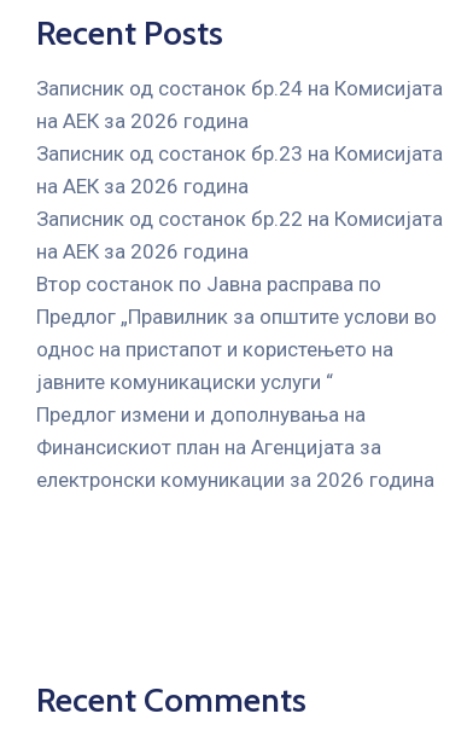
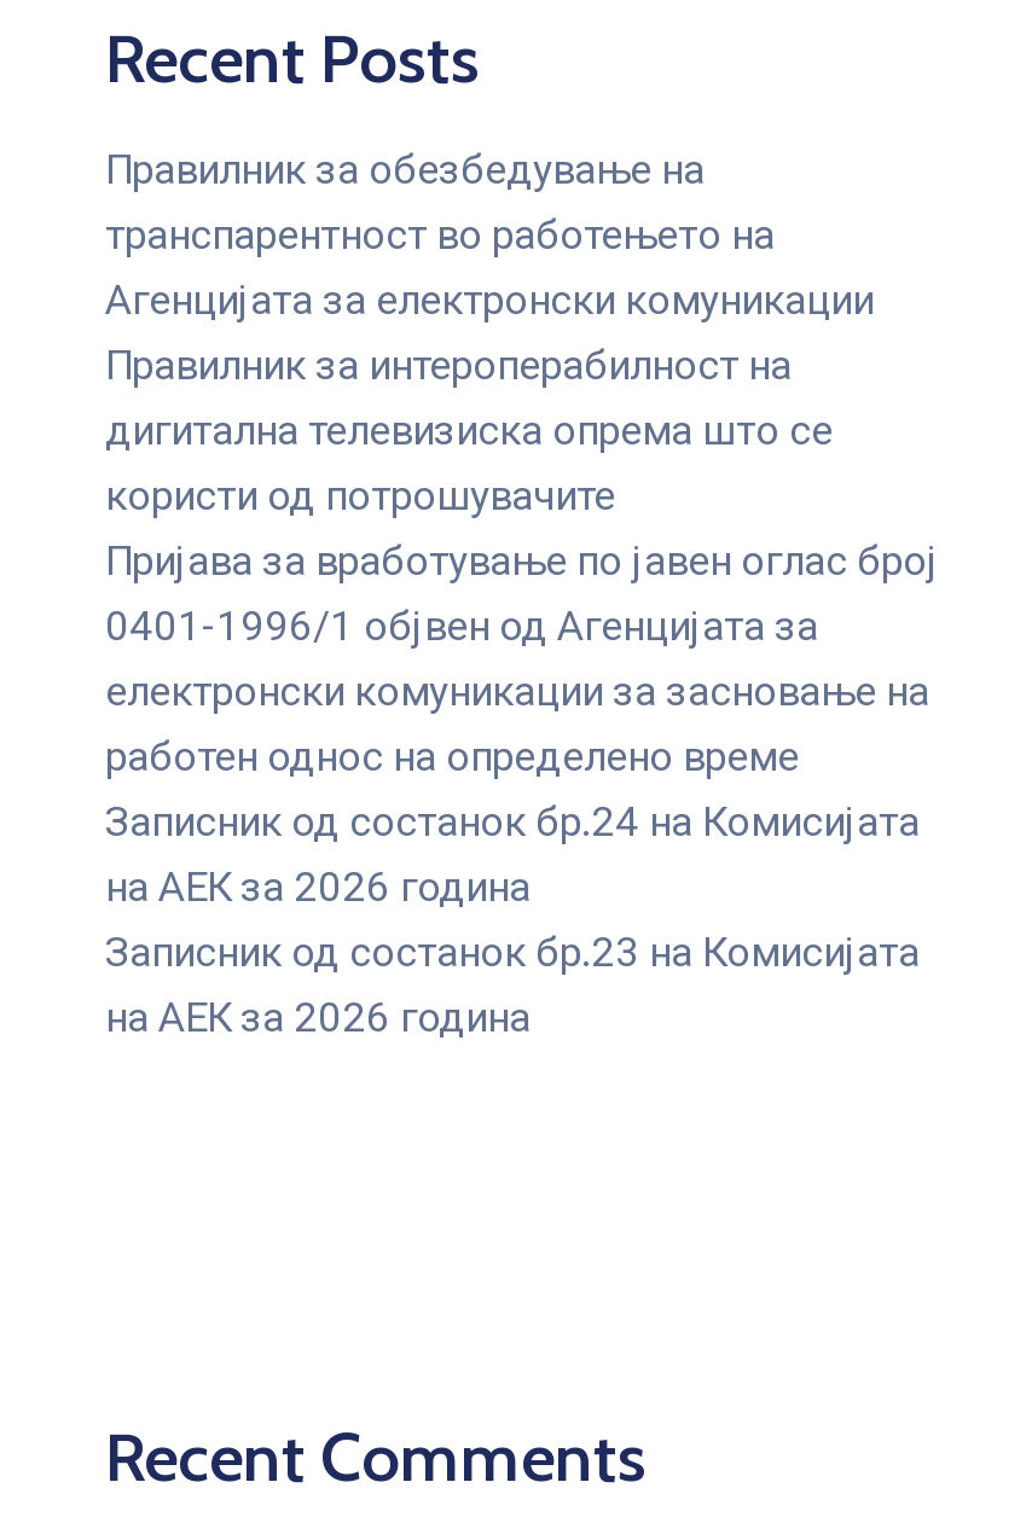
+ Правилник за обезбедување на
+ транспарентност во работењето на
+ Агенцијата за електронски комуникации
+ Правилник за интероперабилност на
+ дигитална телевизиска опрема што се
+ користи од потрошувачите
+ Пријава за вработување по јавен оглас број
+ 0401-1996/1 објвен од Агенцијата за
+ електронски комуникации за засновање на
+ работен однос на определено време

moved down: Записник од состанок бр.24 на Комисијата | на АЕК за 2026 година | Записник од состанок бр.23 на Комисијата | на АЕК за 2026 година

- Записник од состанок бр.22 на Комисијата
- на АЕК за 2026 година
- Втор состанок по Јавна расправа по
- Предлог „Правилник за општите услови во
- однос на пристапот и користењето на
- јавните комуникациски услуги “
- Предлог измени и дополнувања на
- Финансискиот план на Агенцијата за
- електронски комуникации за 2026 година
